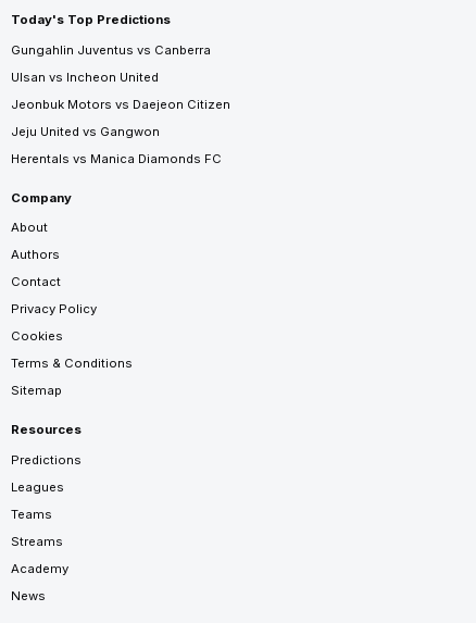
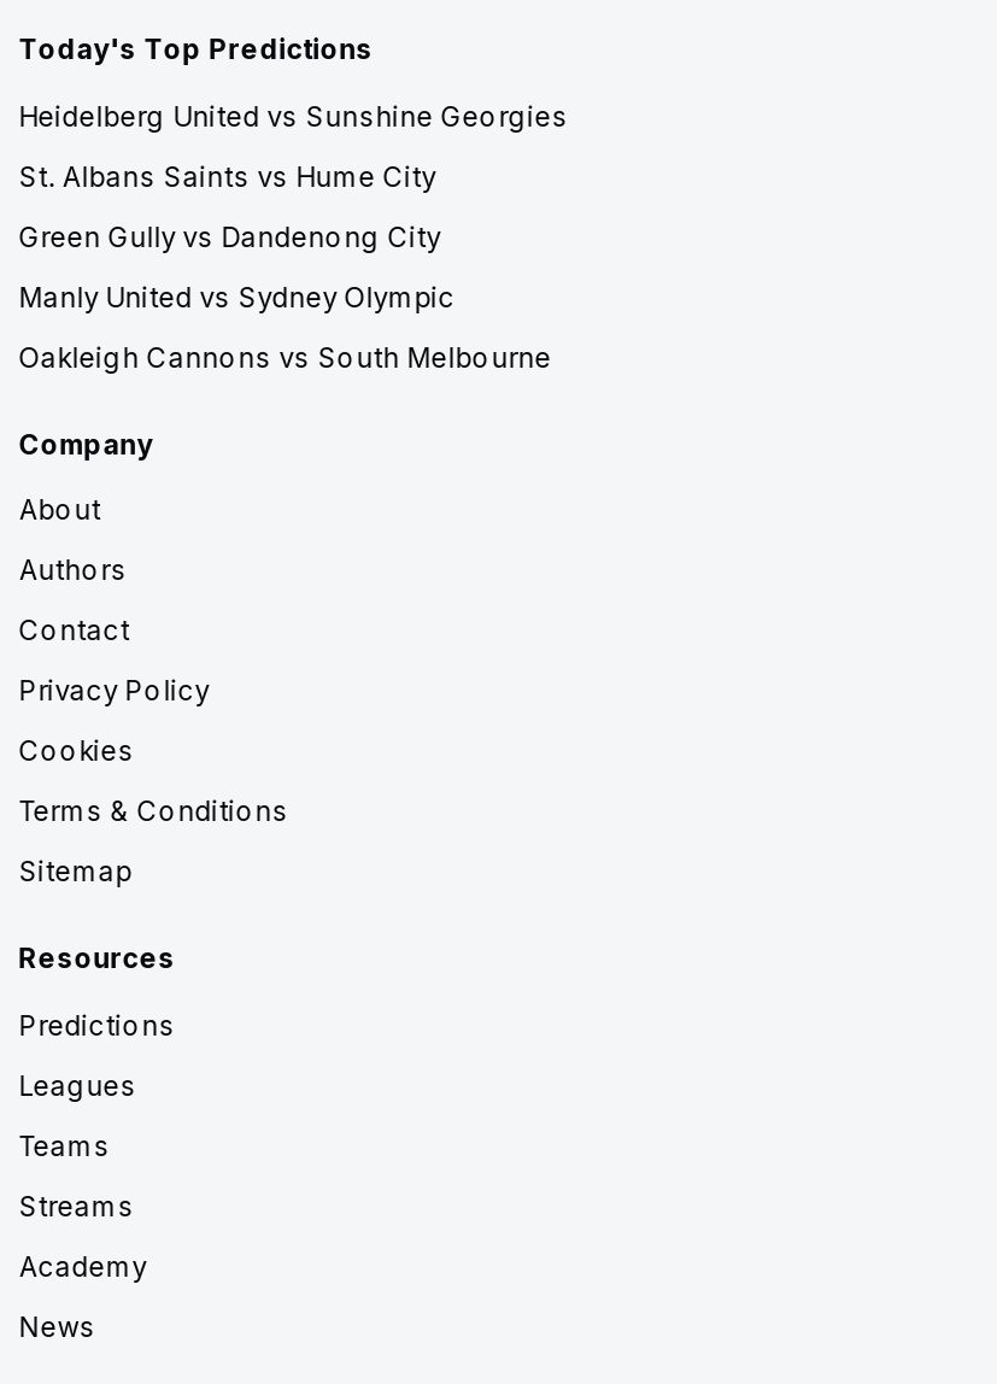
- Gungahlin Juventus vs Canberra
+ Heidelberg United vs Sunshine Georgies

- Ulsan vs Incheon United
+ St. Albans Saints vs Hume City

- Jeonbuk Motors vs Daejeon Citizen
+ Green Gully vs Dandenong City

- Jeju United vs Gangwon
+ Manly United vs Sydney Olympic

- Herentals vs Manica Diamonds FC
+ Oakleigh Cannons vs South Melbourne
